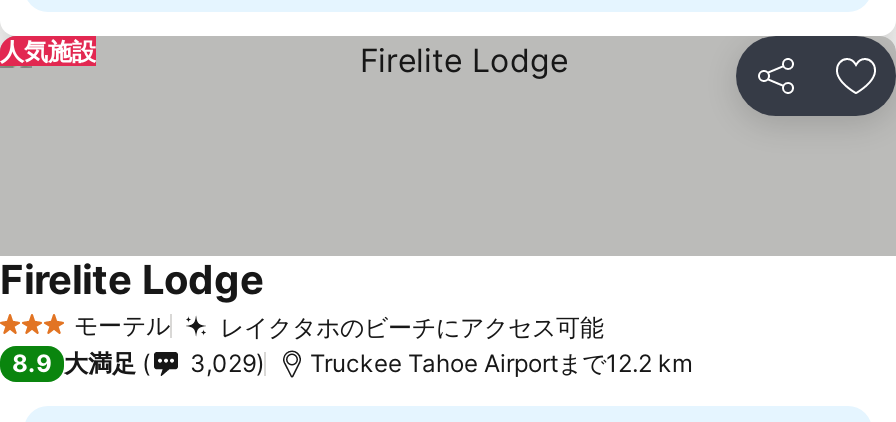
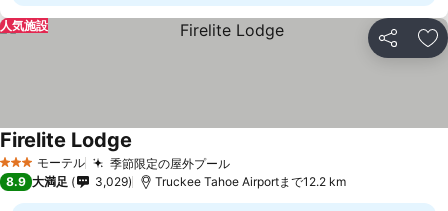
- レイクタホのビーチにアクセス可能
+ 季節限定の屋外プール
